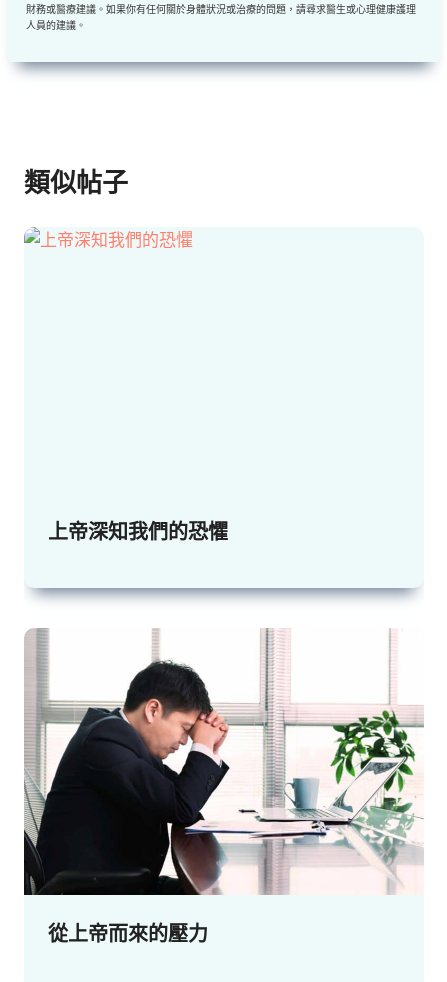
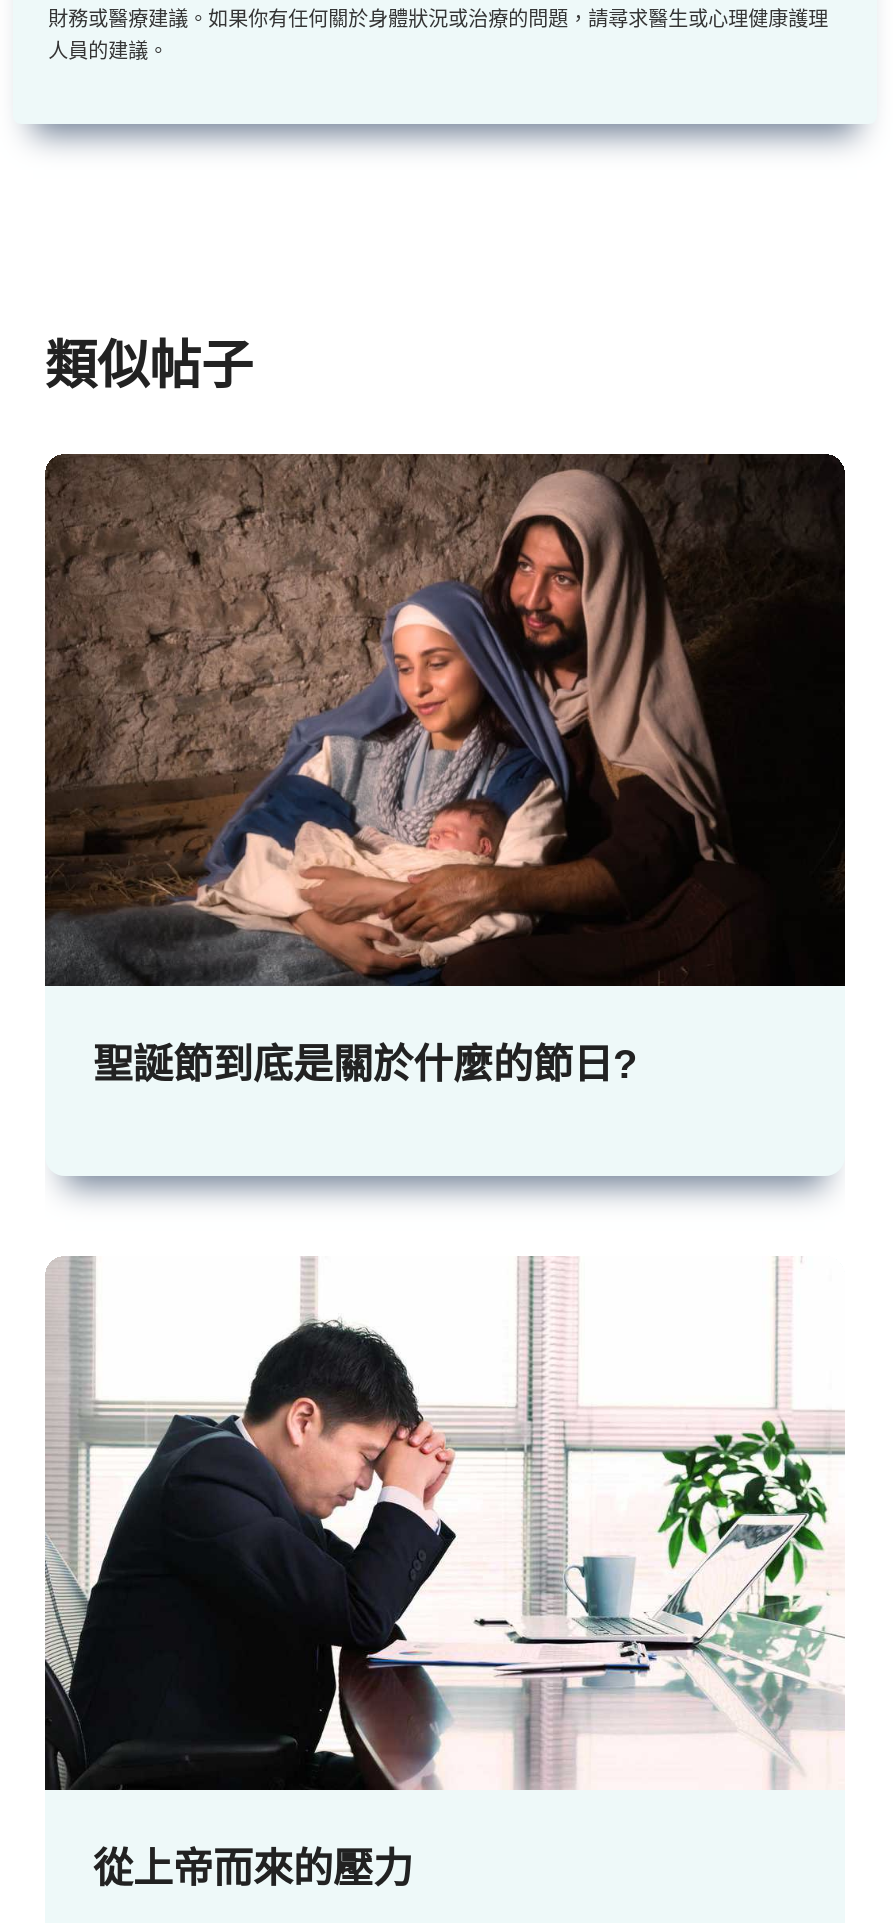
+ [image]

- 上帝深知我們的恐懼
+ 聖誕節到底是關於什麼的節日?
